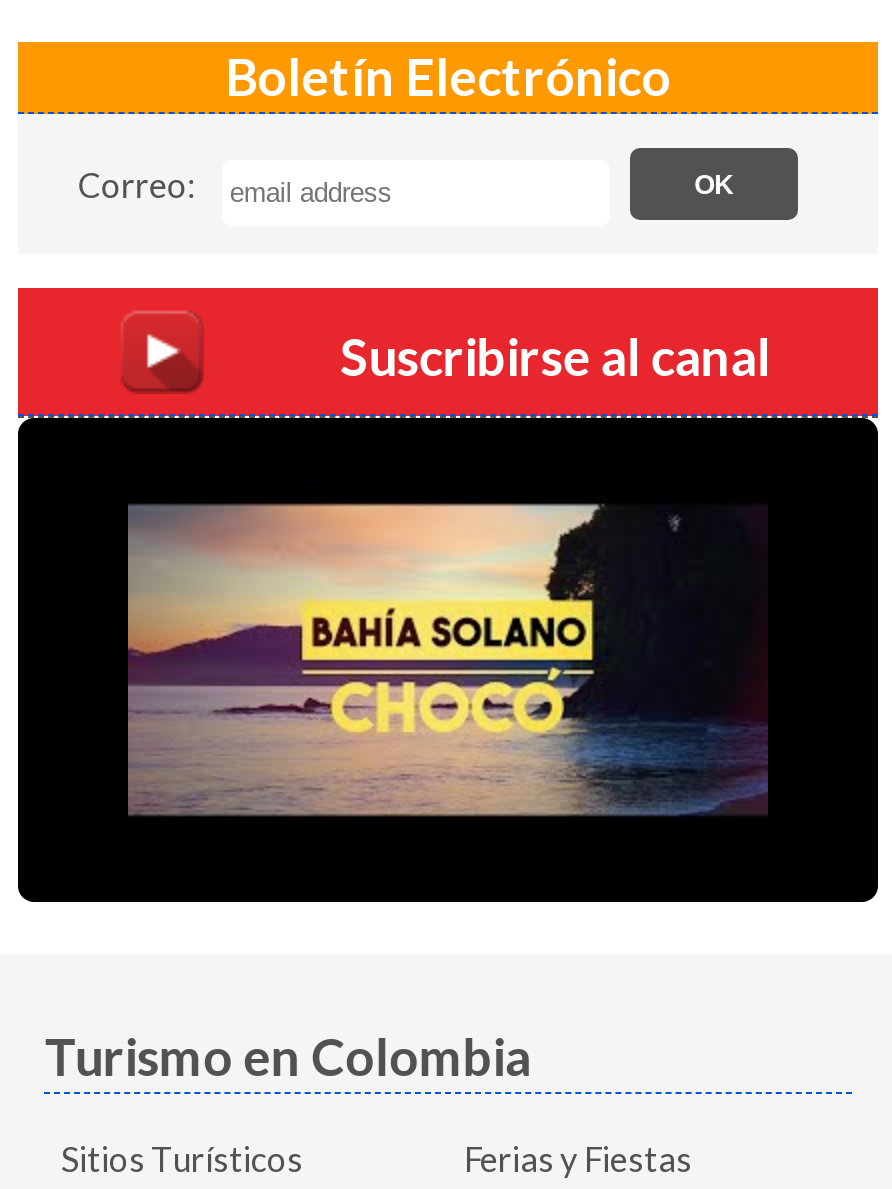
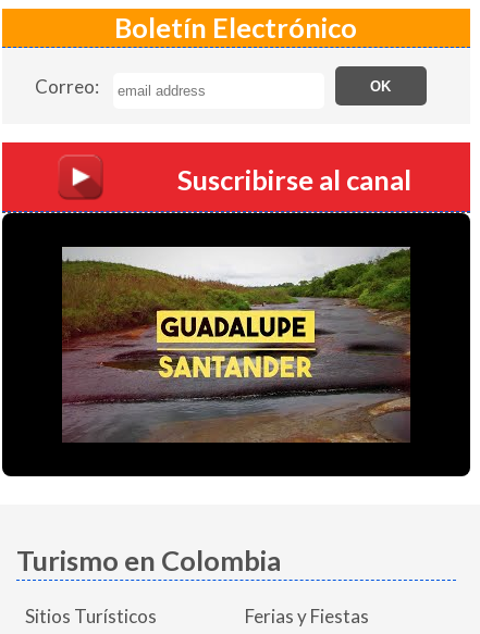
- [image]
+ [image]
